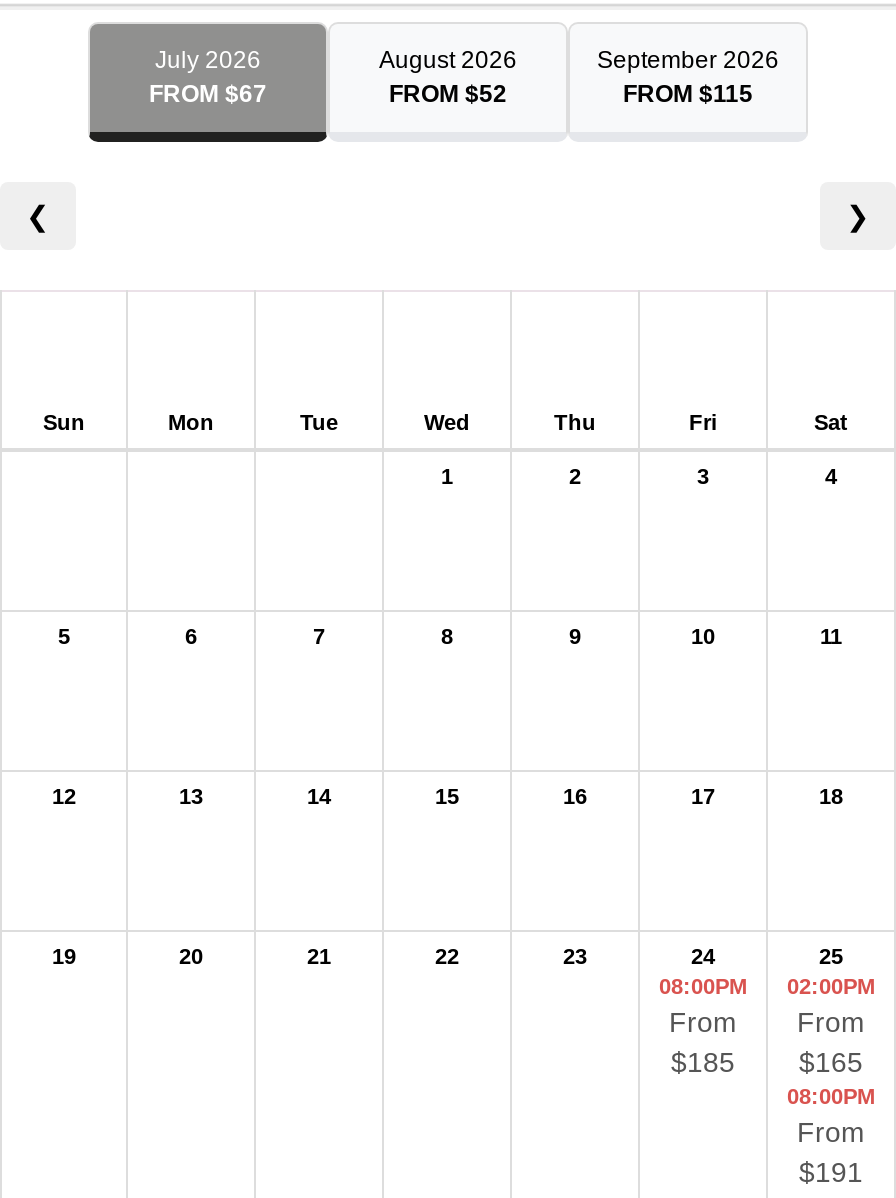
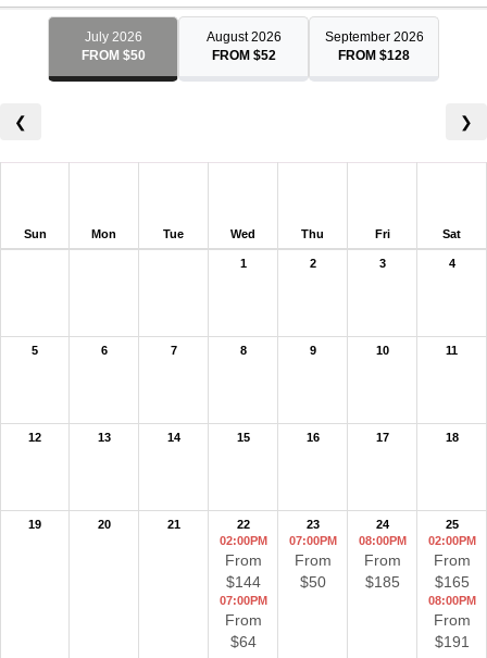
- FROM $67
+ FROM $50

- FROM $115
+ FROM $128

+ 02:00PM
+ From
+ $144
+ 07:00PM
+ From
+ $64

+ 07:00PM
+ From
+ $50
